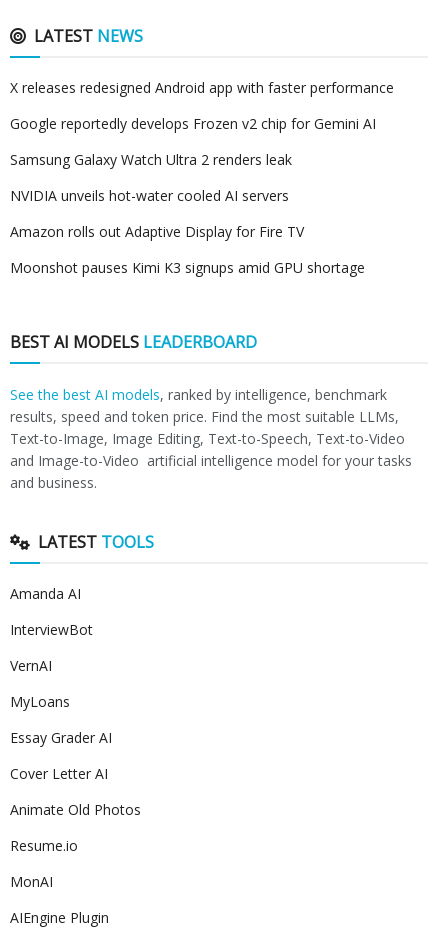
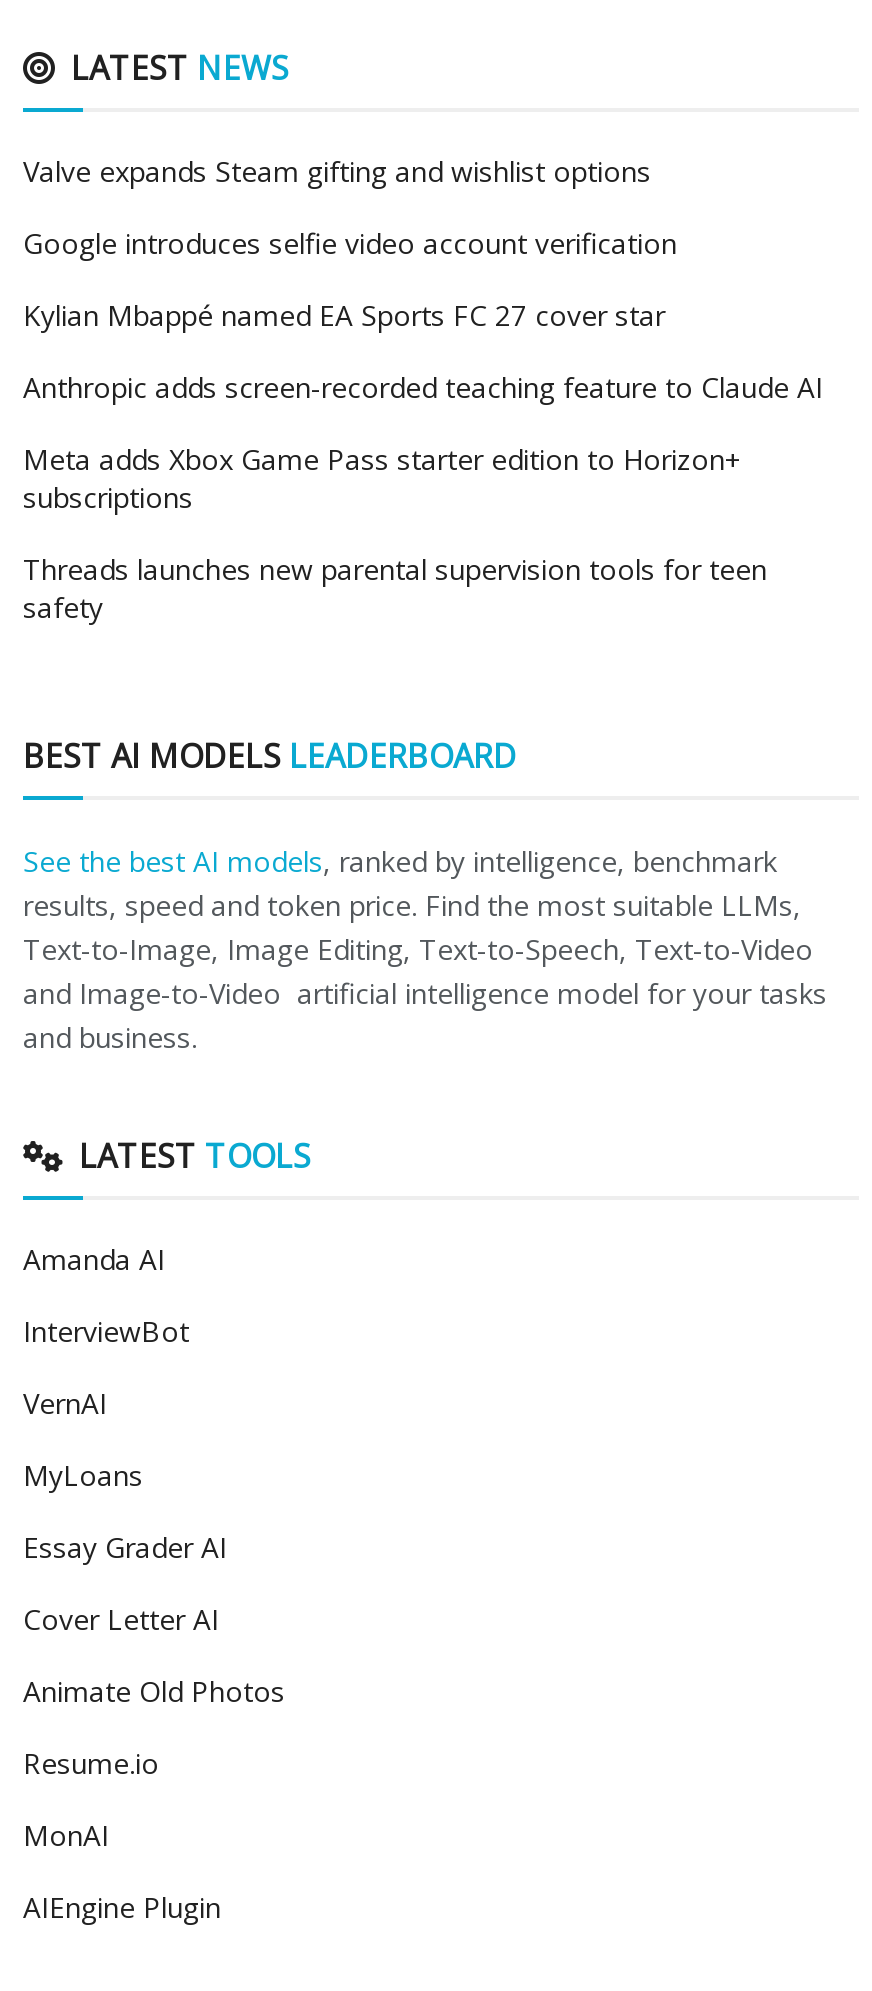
- X releases redesigned Android app with faster performance
+ Valve expands Steam gifting and wishlist options

- Google reportedly develops Frozen v2 chip for Gemini AI
+ Google introduces selfie video account verification

- Samsung Galaxy Watch Ultra 2 renders leak
+ Kylian Mbappé named EA Sports FC 27 cover star

- NVIDIA unveils hot-water cooled AI servers
+ Anthropic adds screen-recorded teaching feature to Claude AI

- Amazon rolls out Adaptive Display for Fire TV
+ Meta adds Xbox Game Pass starter edition to Horizon+
+ subscriptions

- Moonshot pauses Kimi K3 signups amid GPU shortage
+ Threads launches new parental supervision tools for teen
+ safety
